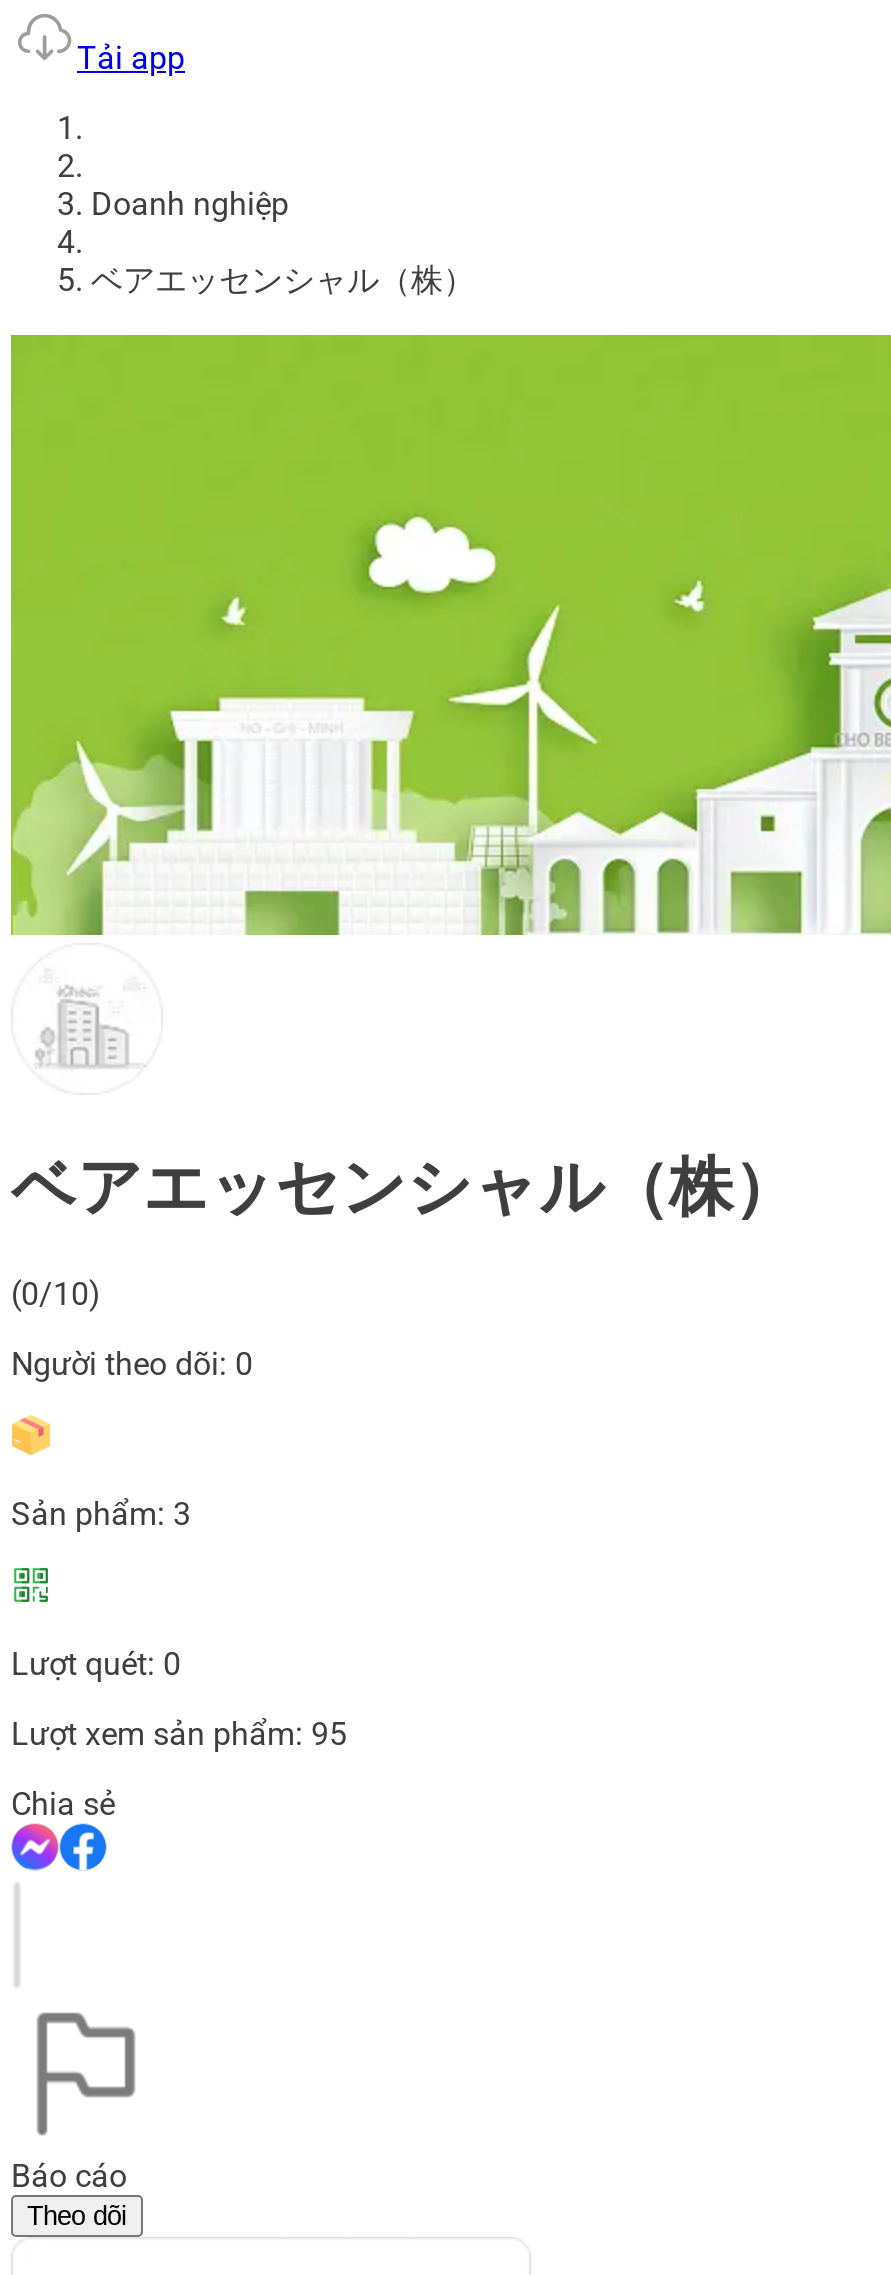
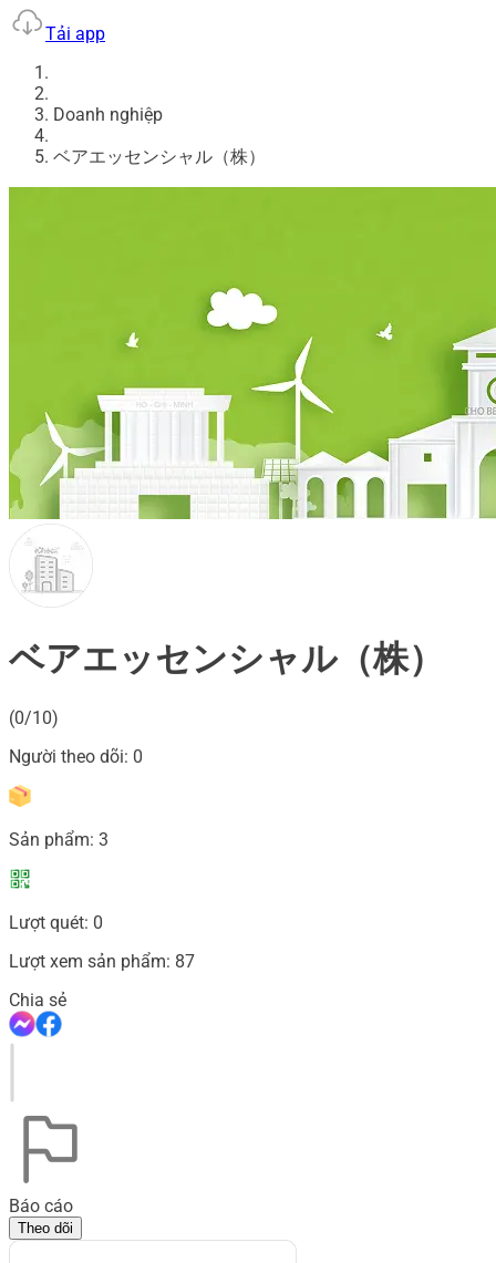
- Lượt xem sản phẩm: 95
+ Lượt xem sản phẩm: 87
